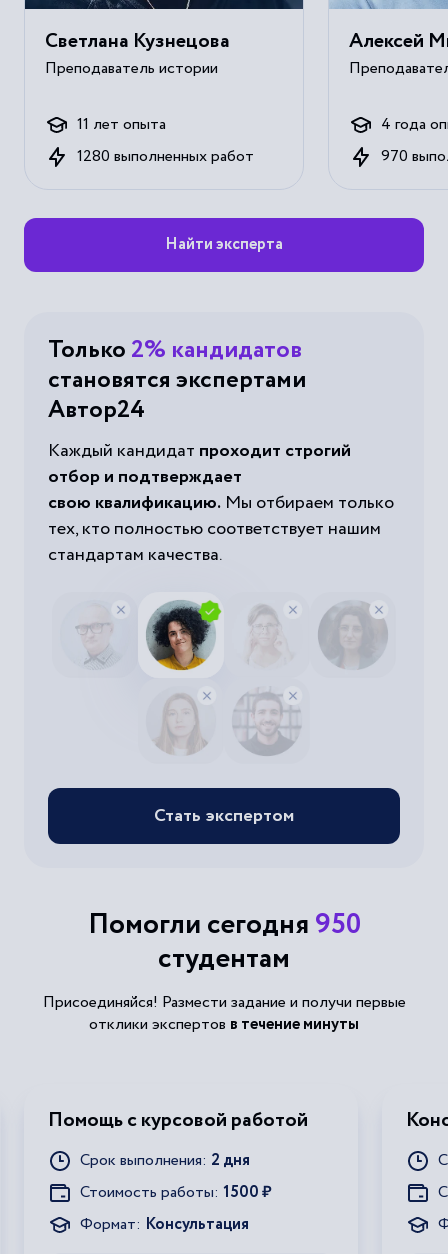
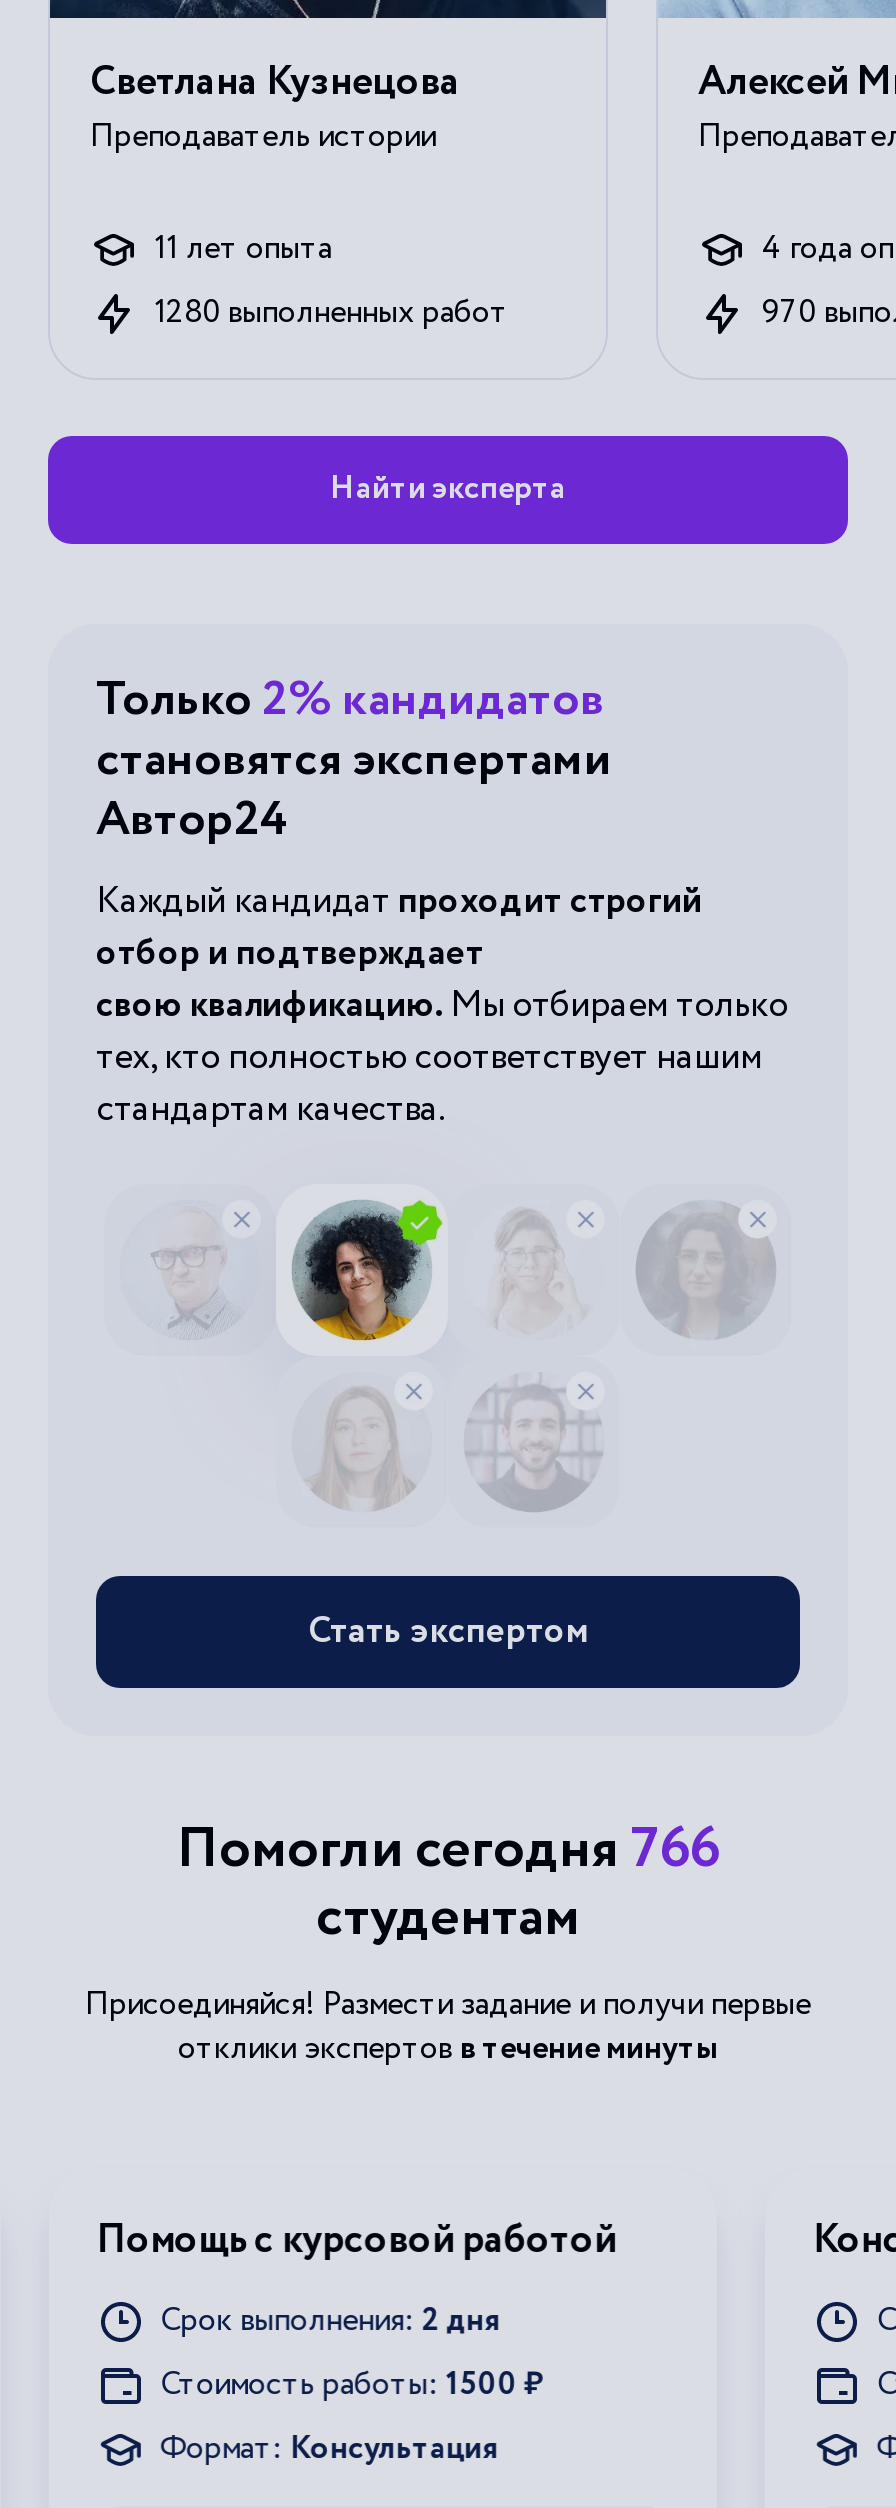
- Помогли сегодня 950
+ Помогли сегодня 766
